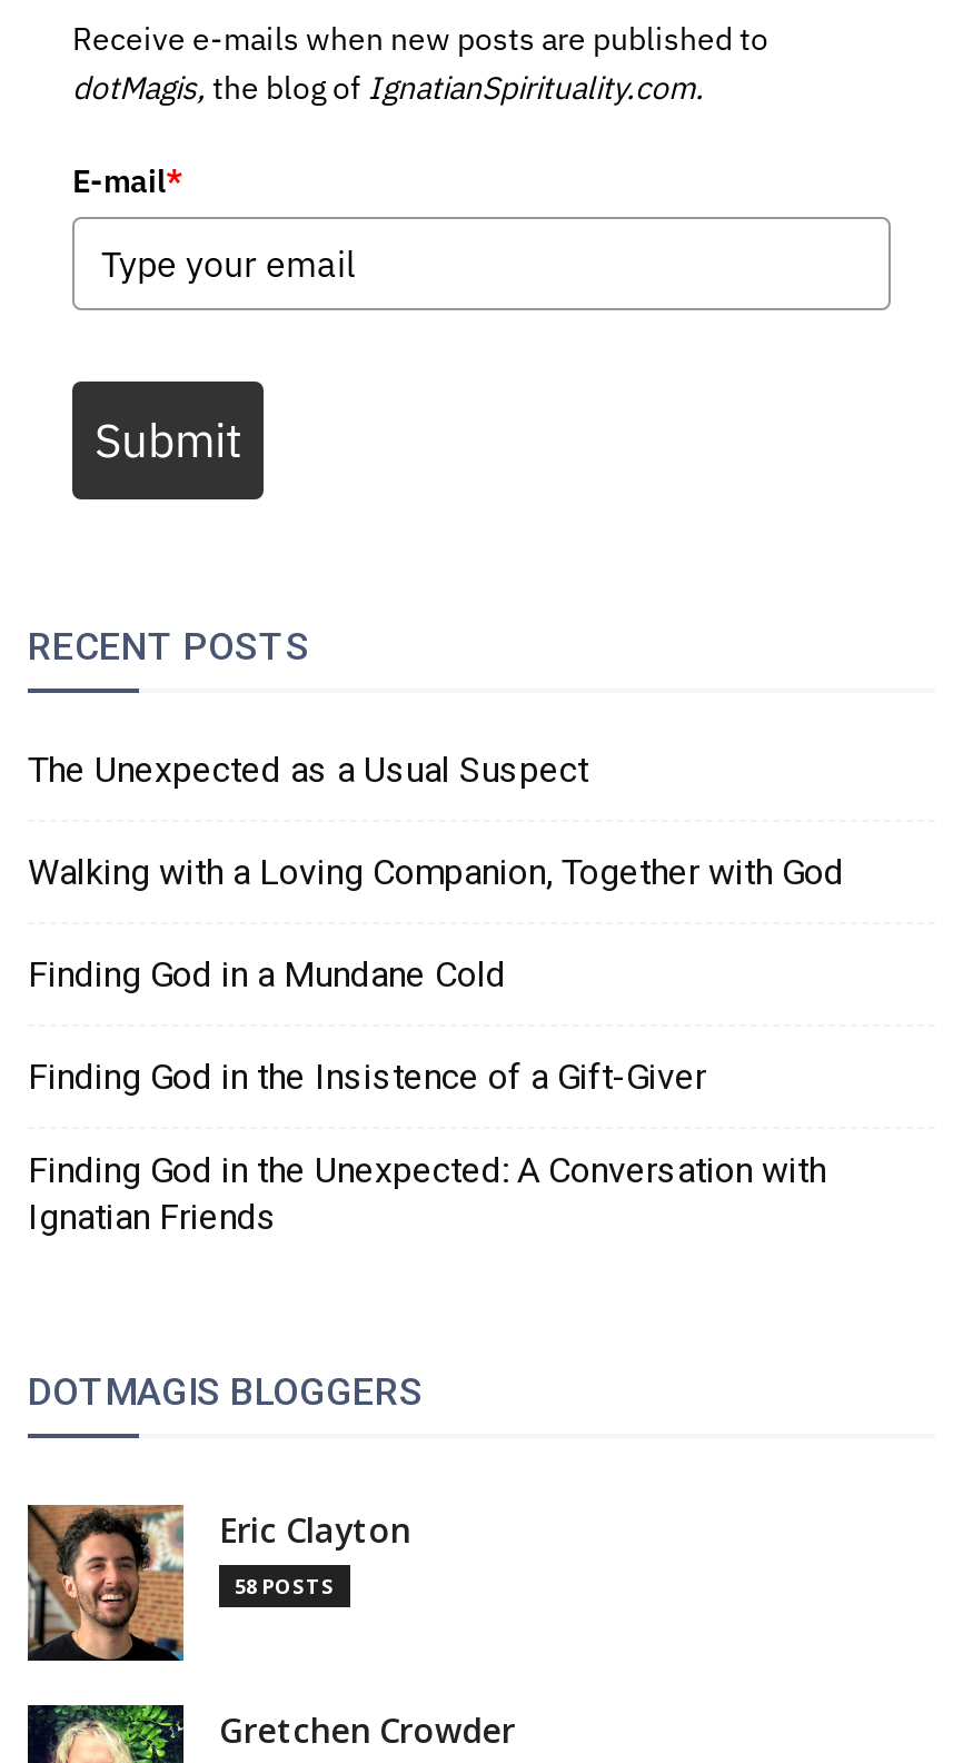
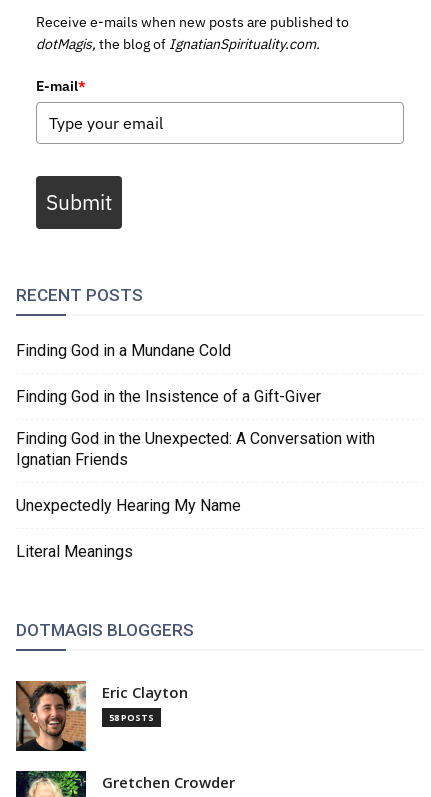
- The Unexpected as a Usual Suspect
- Walking with a Loving Companion, Together with God

moved up: Finding God in a Mundane Cold | Finding God in the Insistence of a Gift-Giver | Finding God in the Unexpected: A Conversation with | Ignatian Friends

+ Unexpectedly Hearing My Name
+ Literal Meanings
